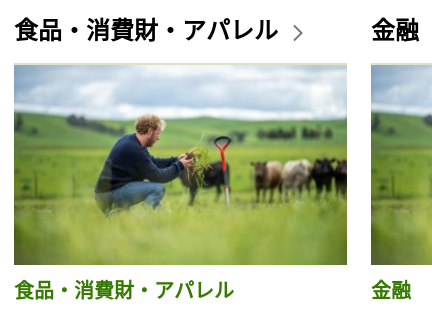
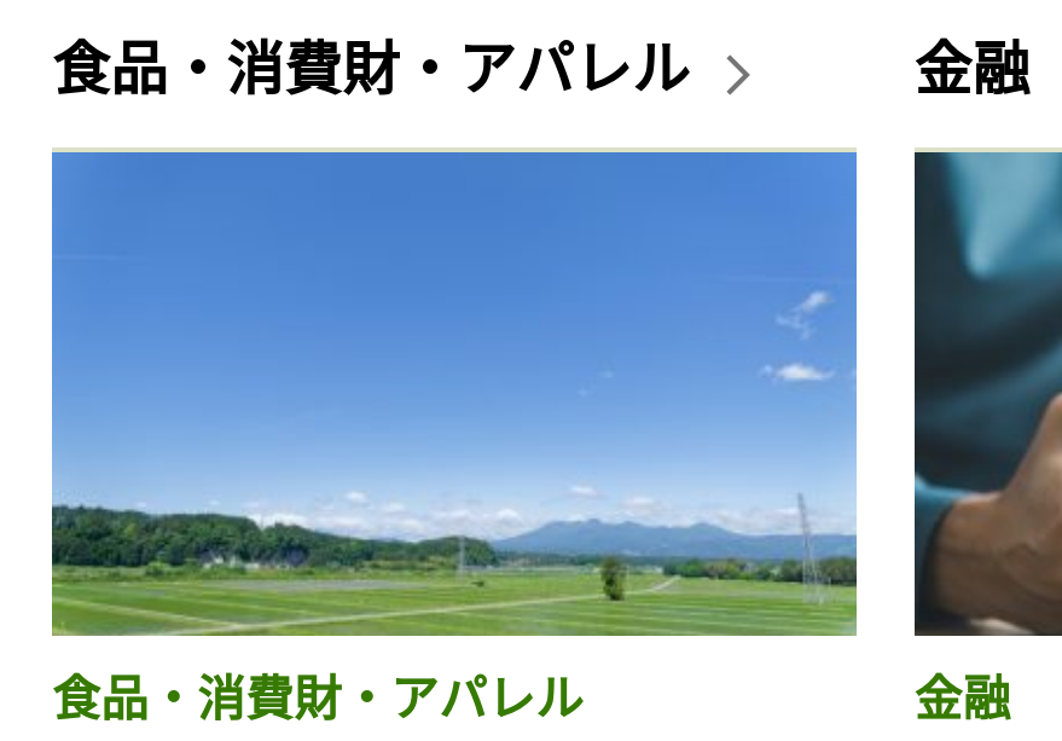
- [image]
+ [image]

- [image]
+ [image]
